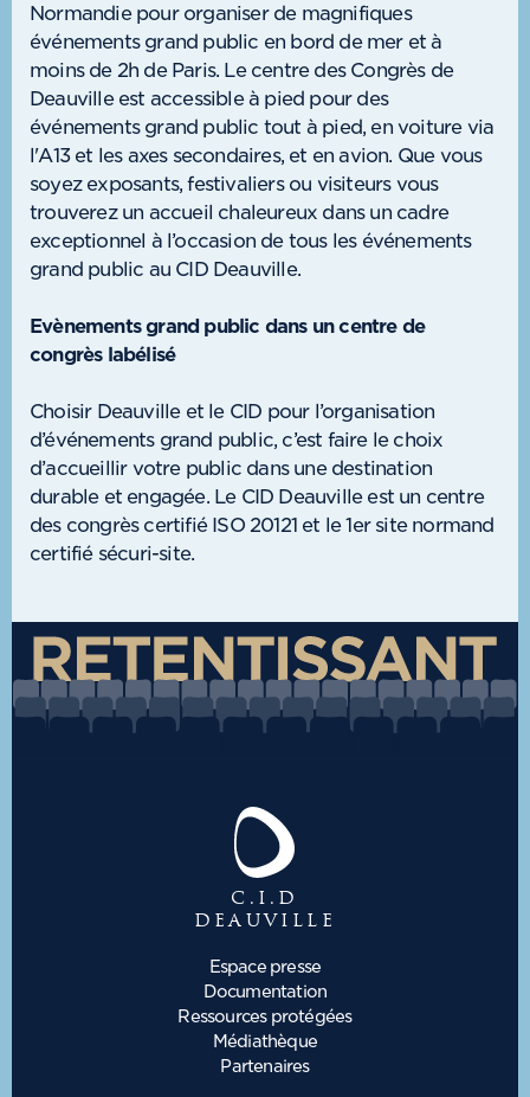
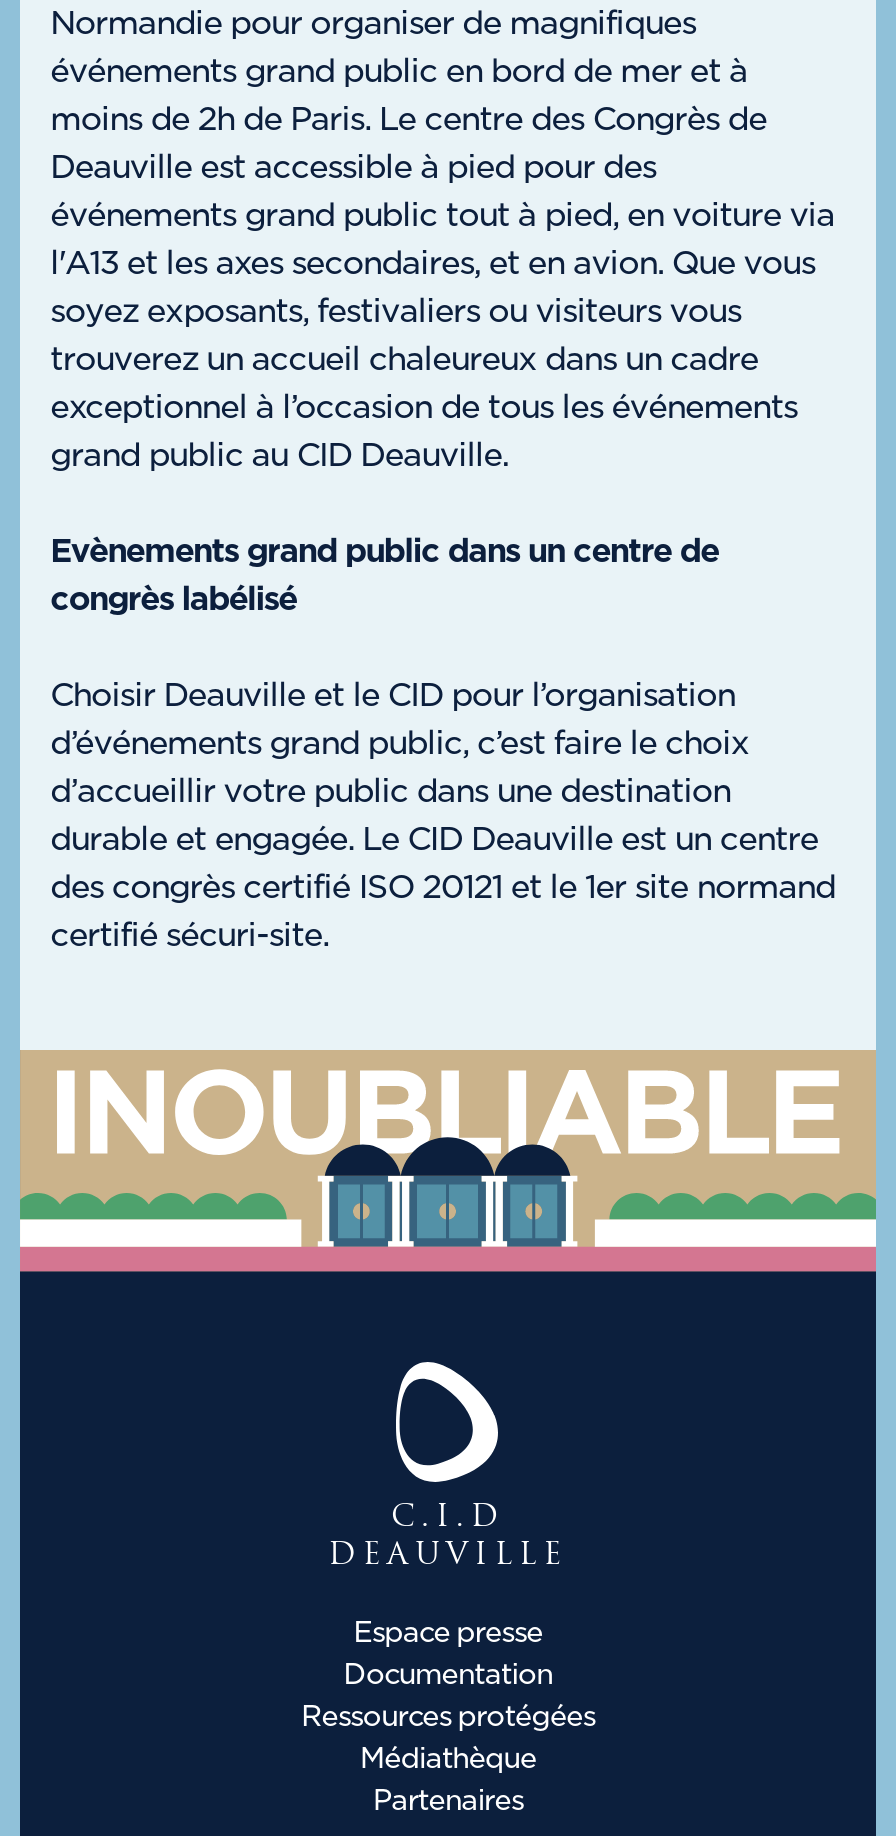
- [image]
+ [image]
